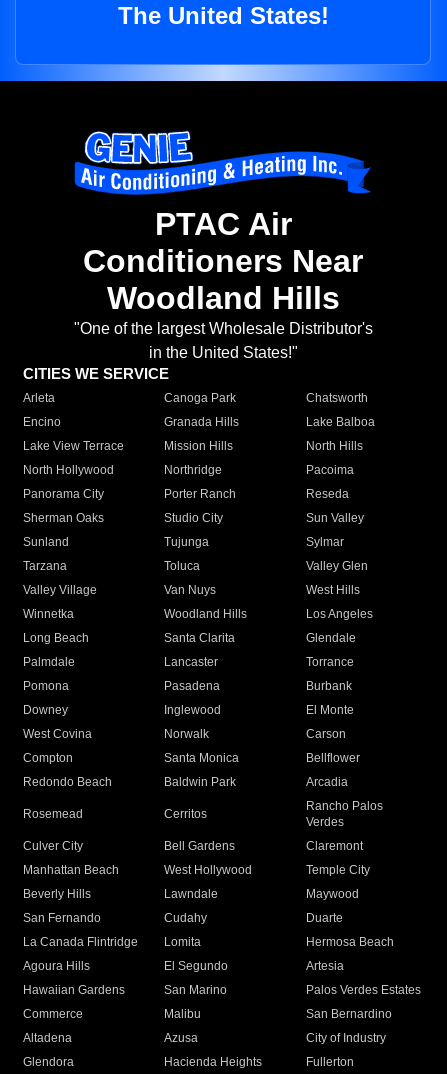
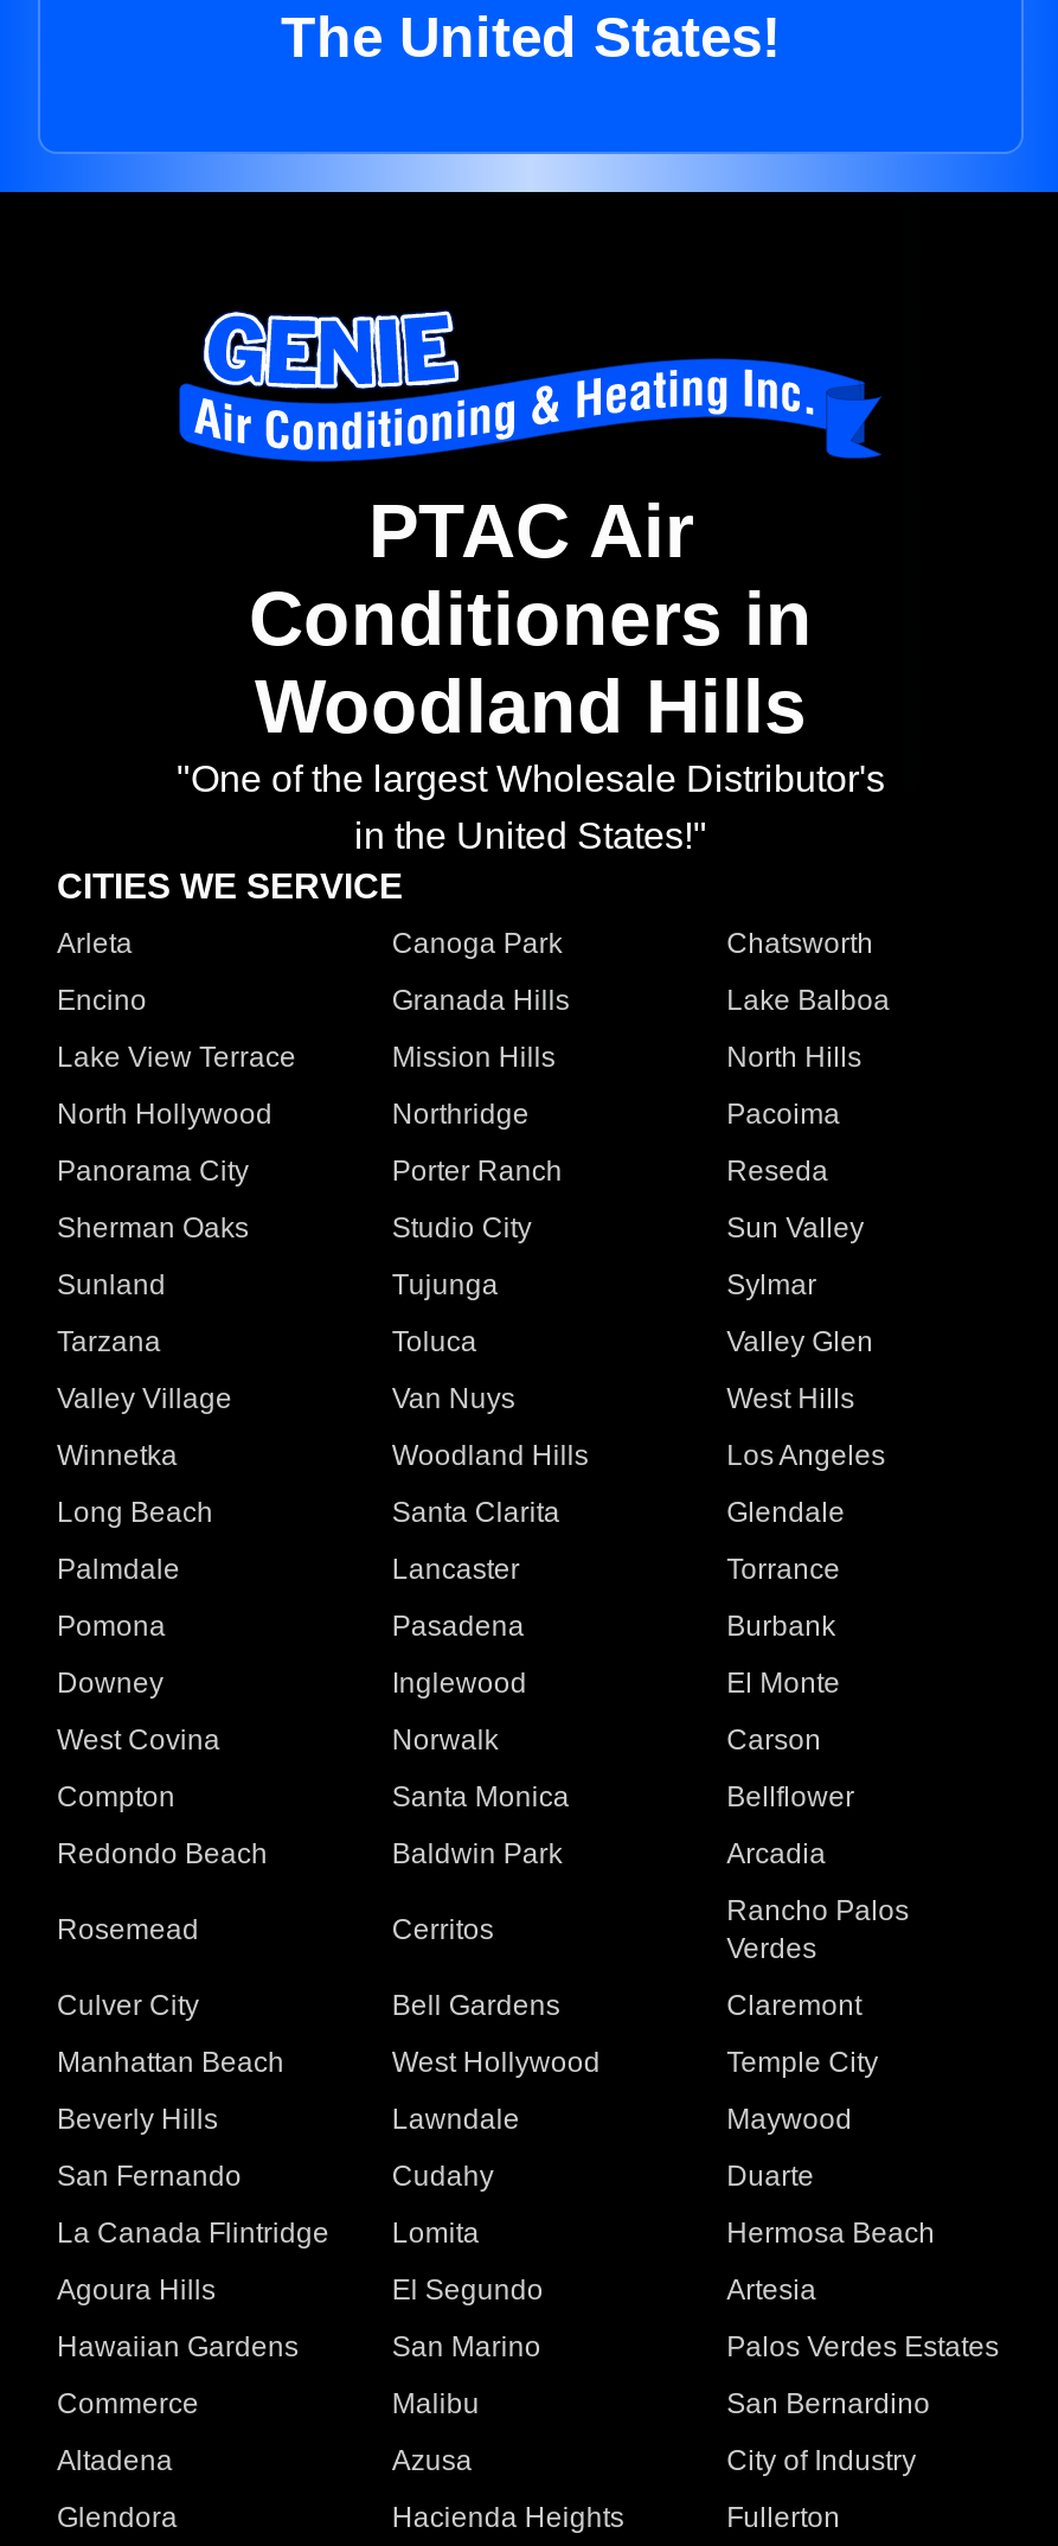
- Conditioners Near
+ Conditioners in
